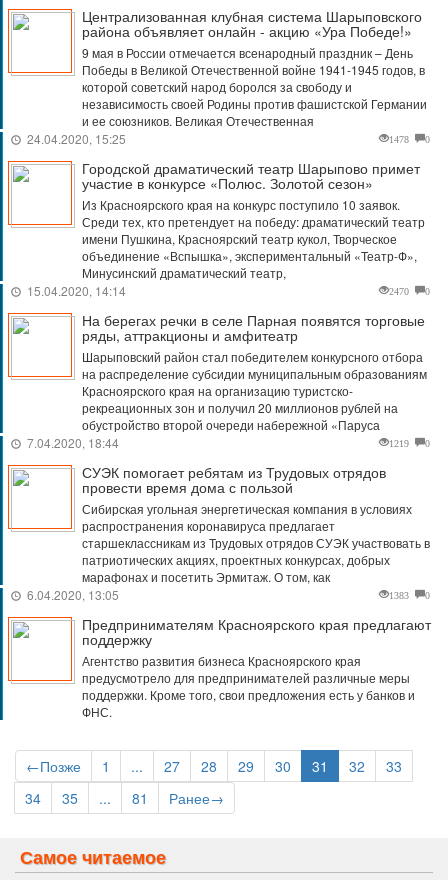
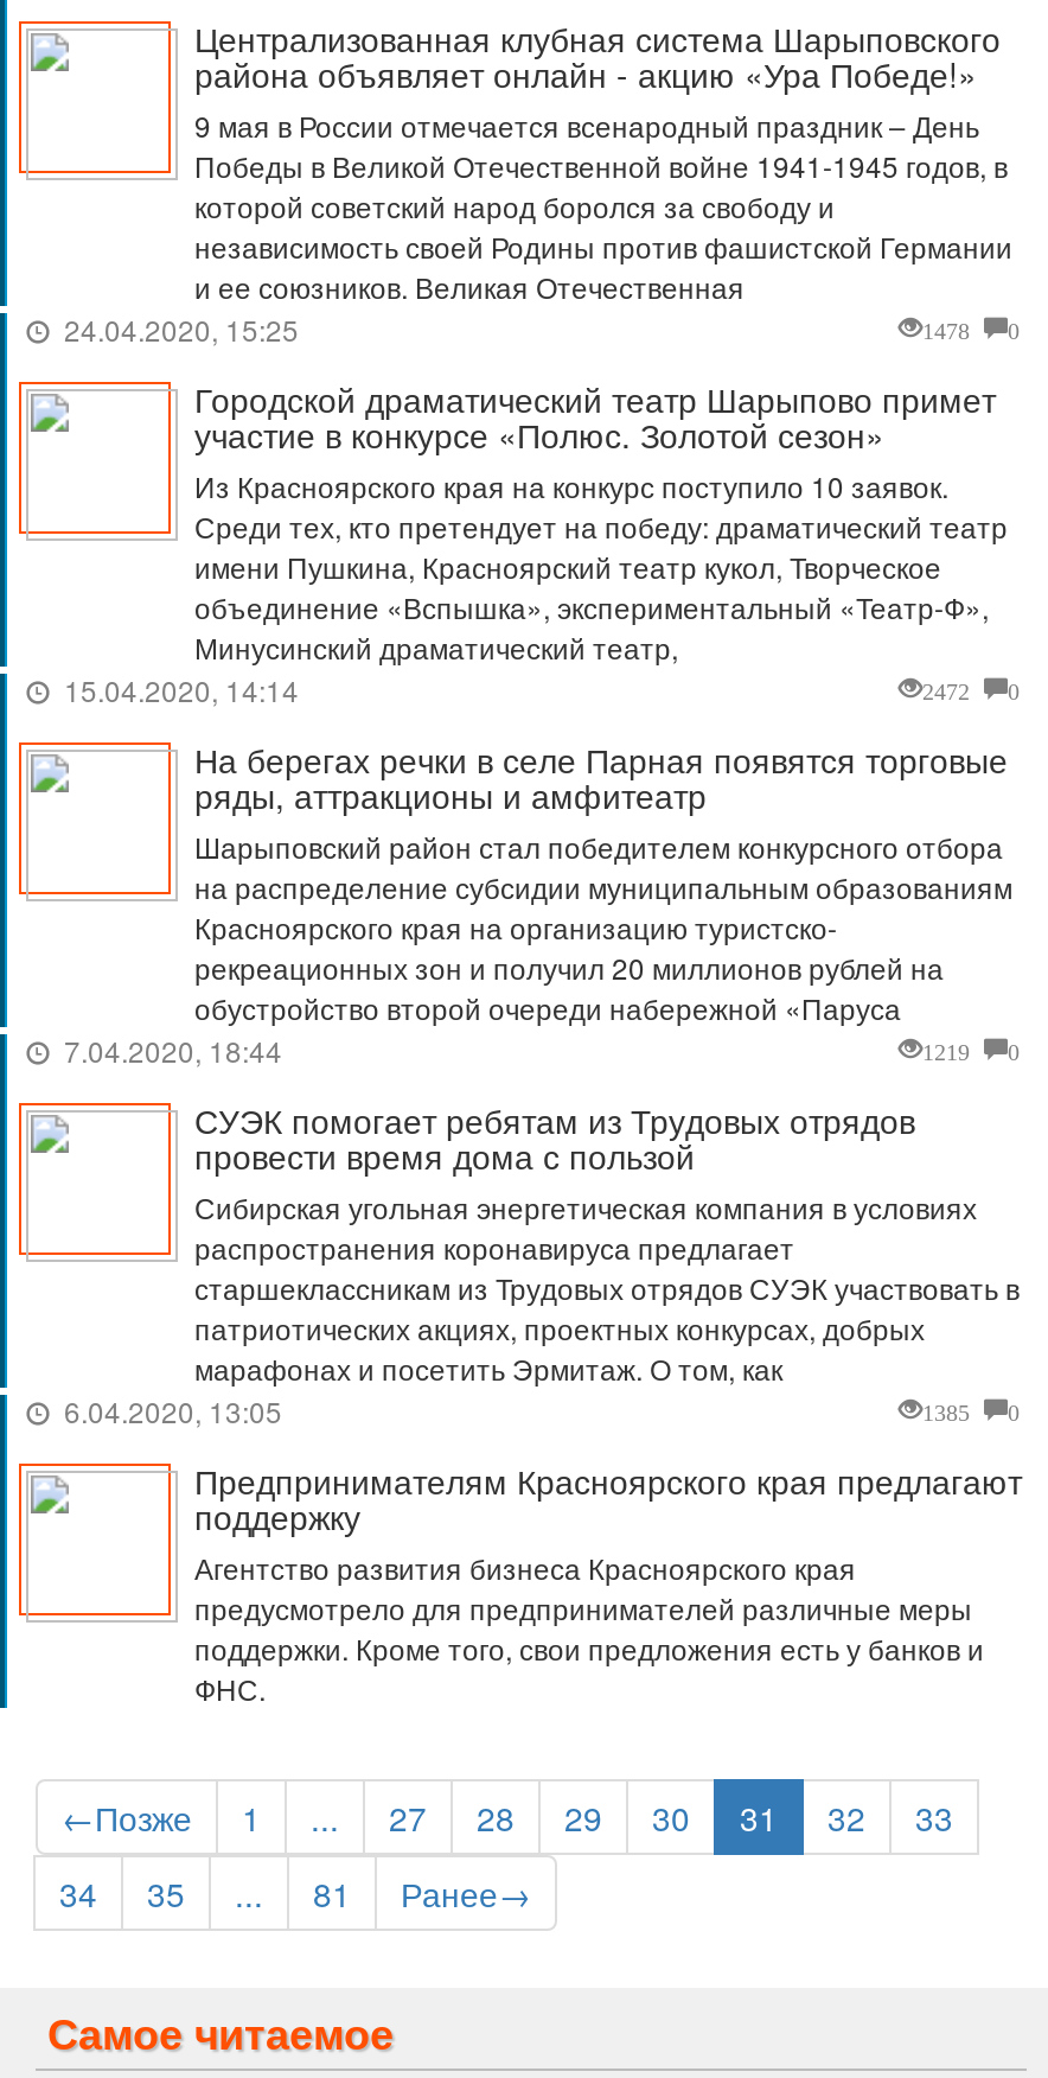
- 2470
+ 2472

- 1383
+ 1385
